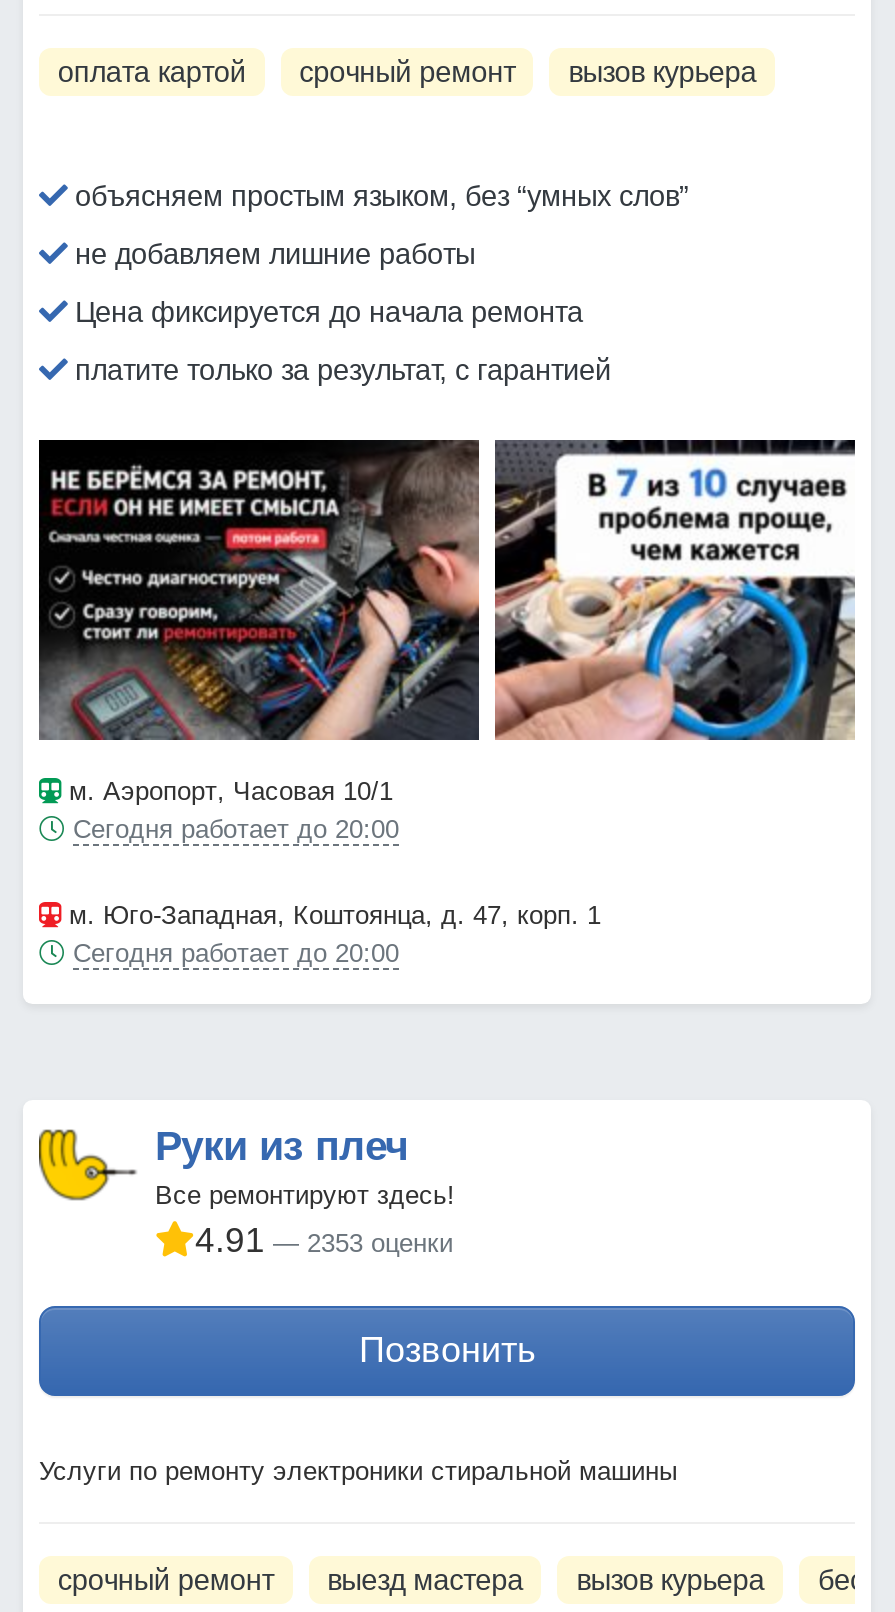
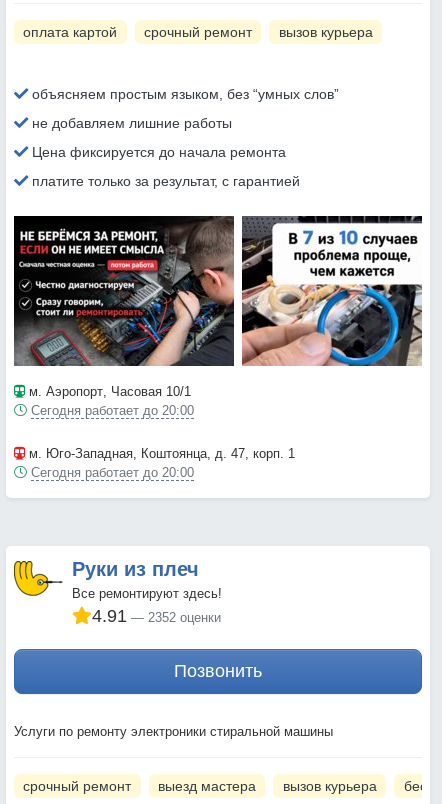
- 4.91 2353 оценки
+ 4.91 2352 оценки
